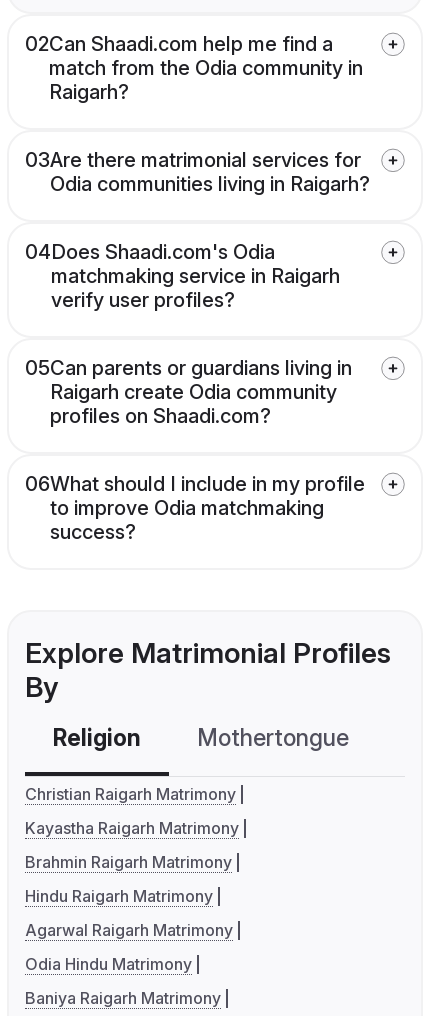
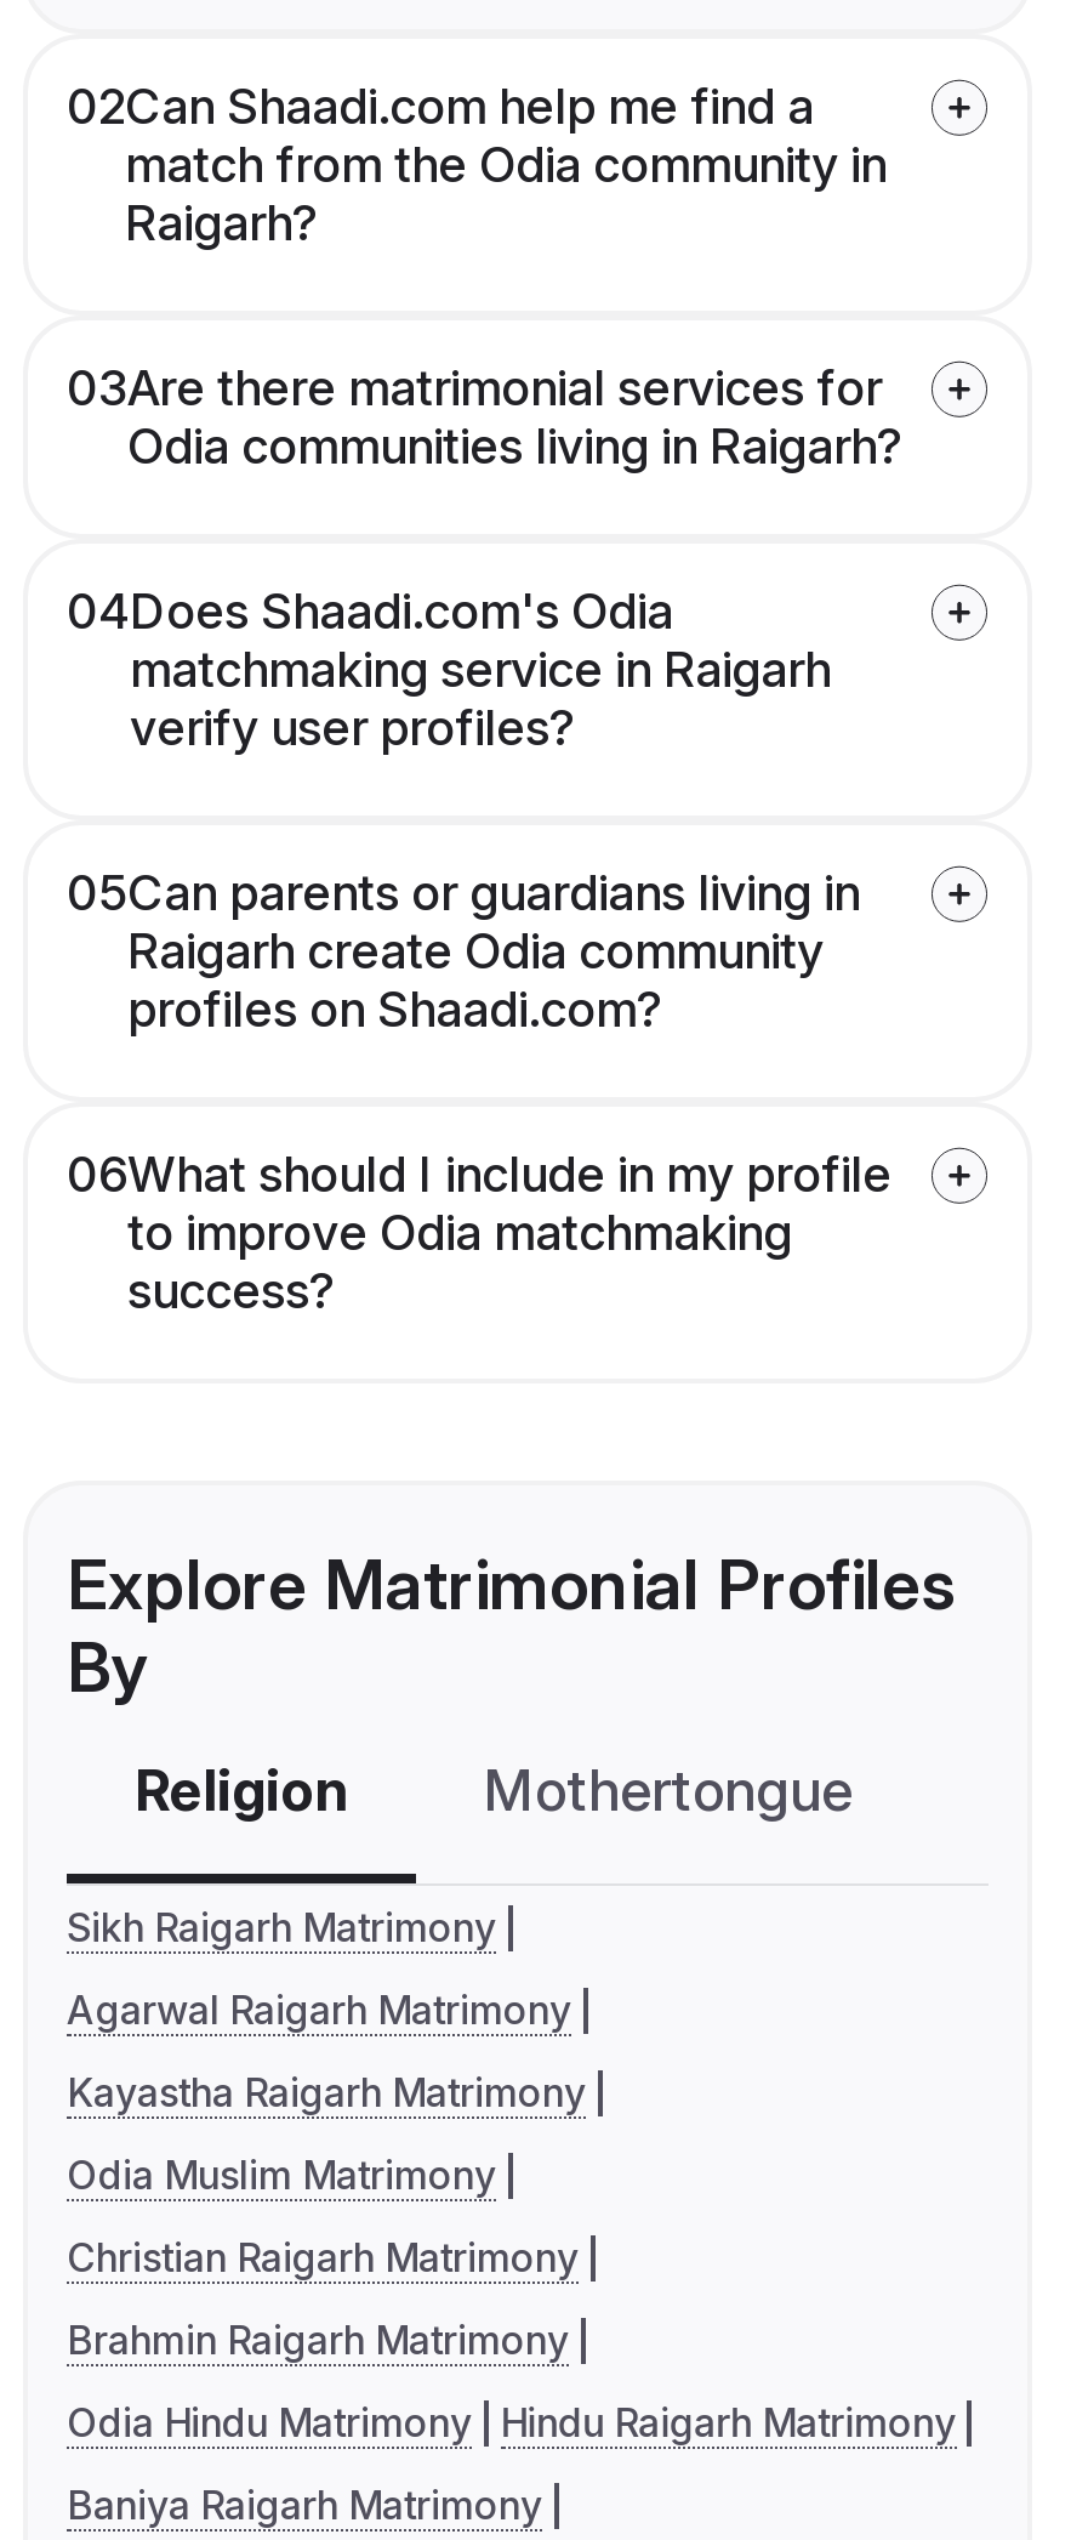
+ Sikh Raigarh Matrimony
+ Odia Muslim Matrimony

moved down: Christian Raigarh Matrimony

moved up: Kayastha Raigarh Matrimony

moved down: Brahmin Raigarh Matrimony

- Hindu Raigarh Matrimony
- Odia Hindu Matrimony
+ Odia Hindu Matrimony Hindu Raigarh Matrimony

moved up: Agarwal Raigarh Matrimony
